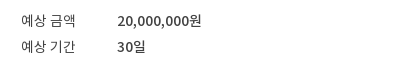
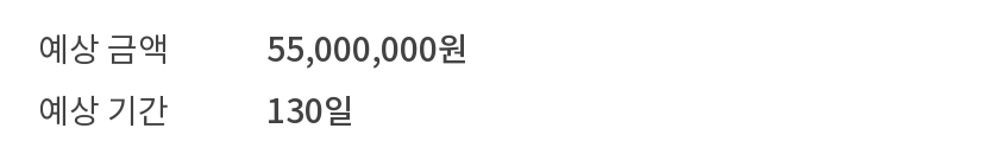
- 20,000,000원
+ 55,000,000원

- 30일
+ 130일
